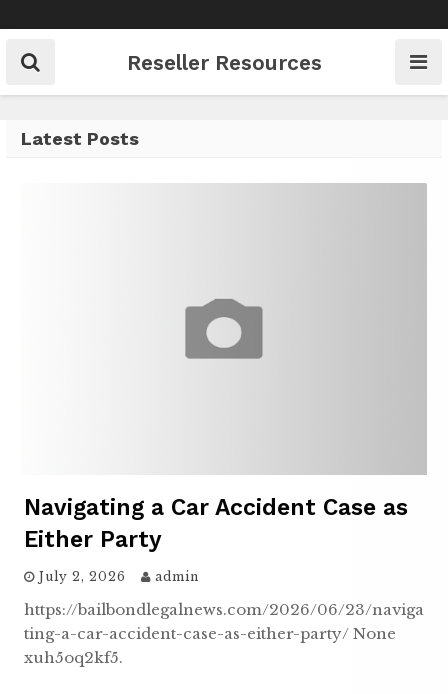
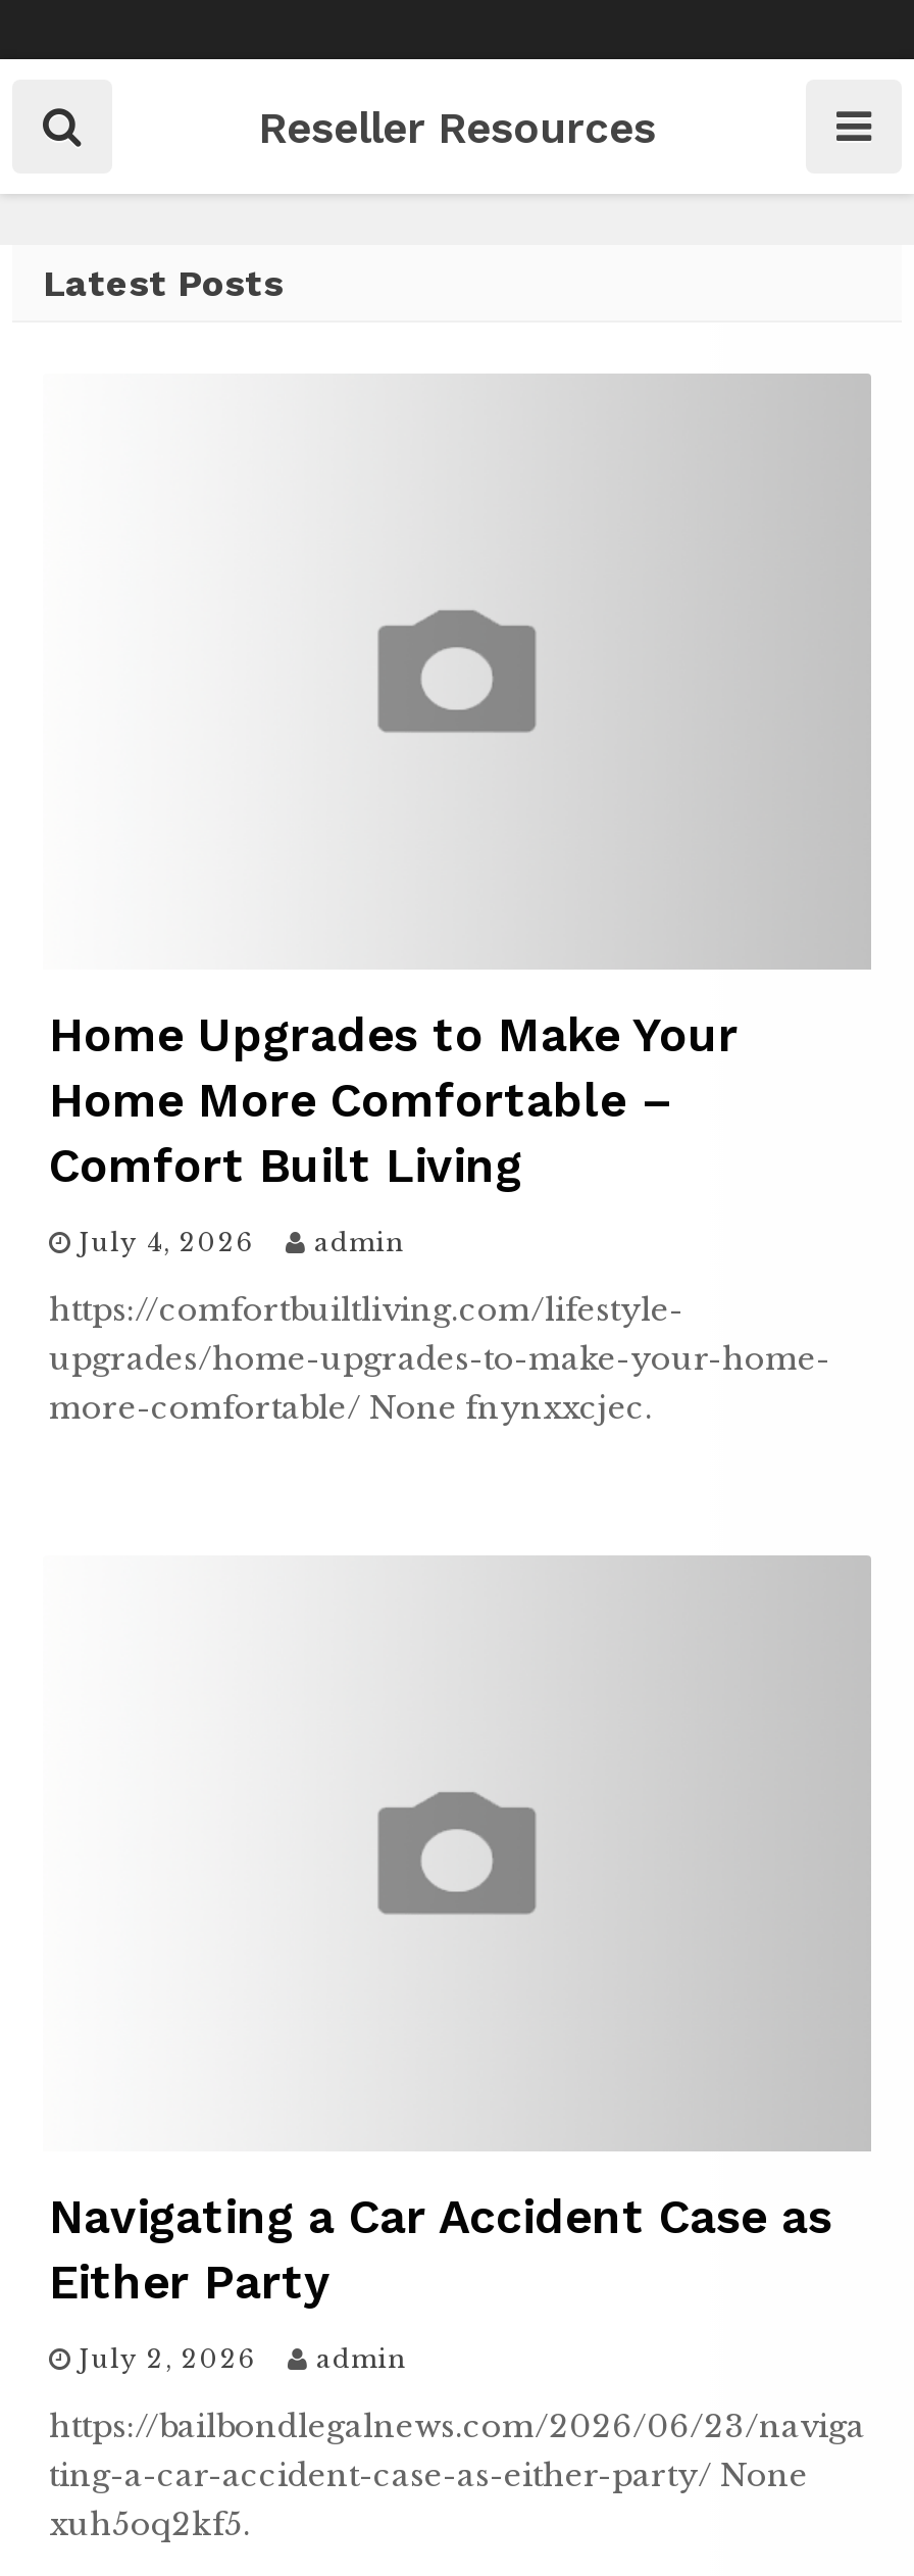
+ Home Upgrades to Make Your
+ Home More Comfortable –
+ Comfort Built Living
+ July 4, 2026
+ admin
+ https://comfortbuiltliving.com/lifestyle-
+ upgrades/home-upgrades-to-make-your-home-
+ more-comfortable/ None fnynxxcjec.
